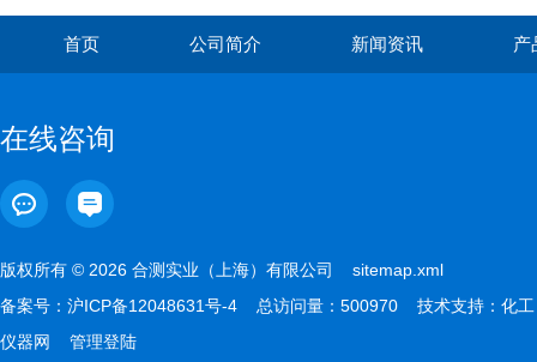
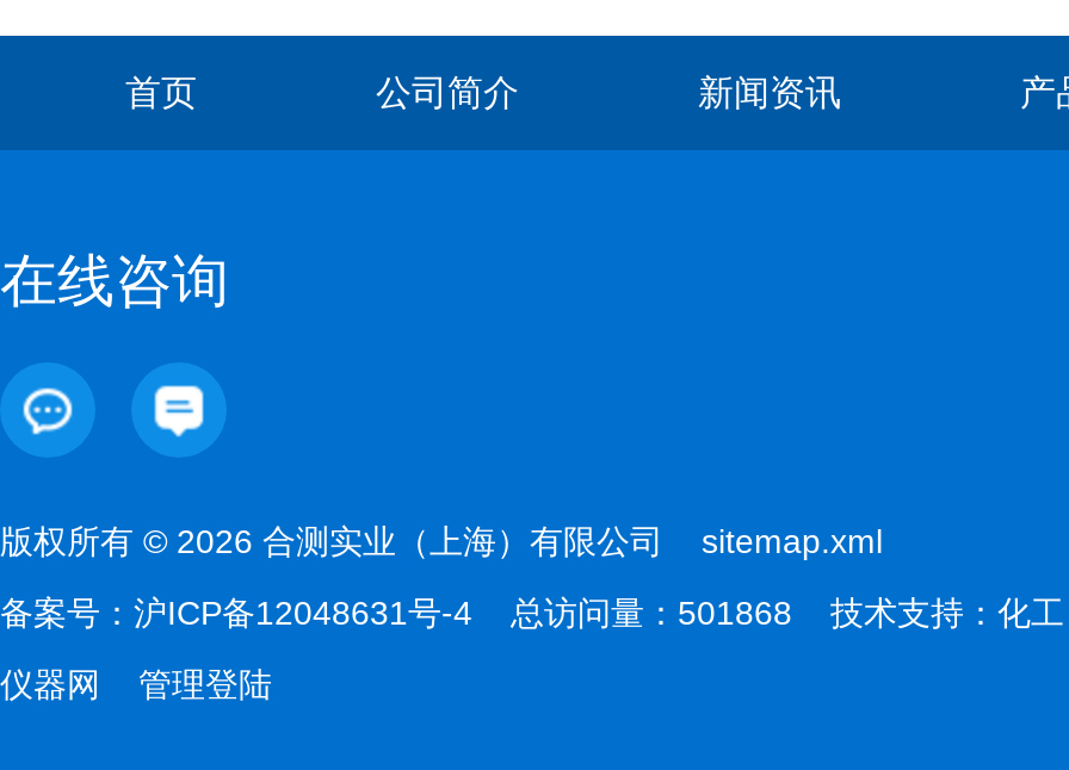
- 备案号：沪ICP备12048631号-4总访问量：500970 技术支持：化工
+ 备案号：沪ICP备12048631号-4总访问量：501868 技术支持：化工
